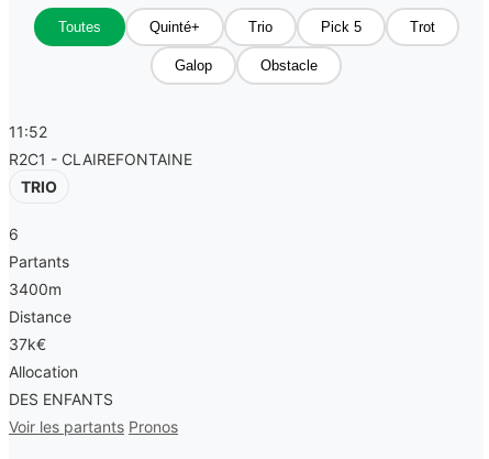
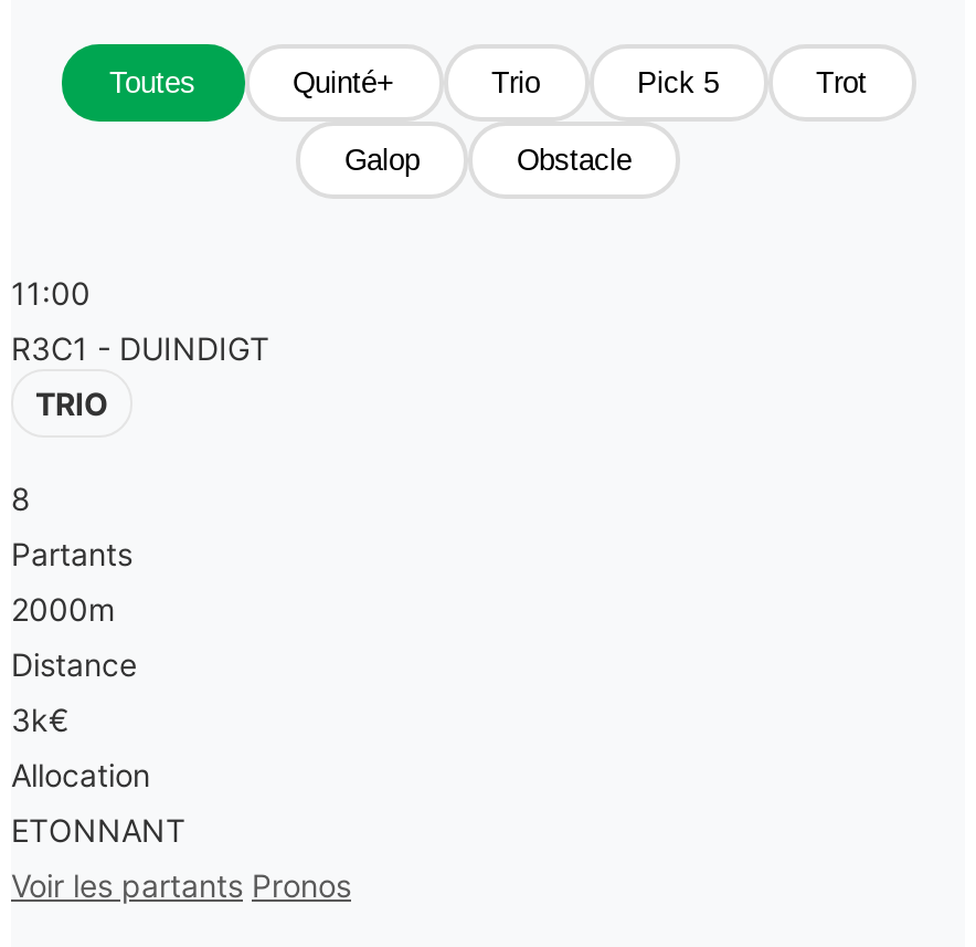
- 11:52
+ 11:00

- R2C1 - CLAIREFONTAINE
+ R3C1 - DUINDIGT

- 6
+ 8

- 3400m
+ 2000m

- 37k€
+ 3k€

- DES ENFANTS
+ ETONNANT
